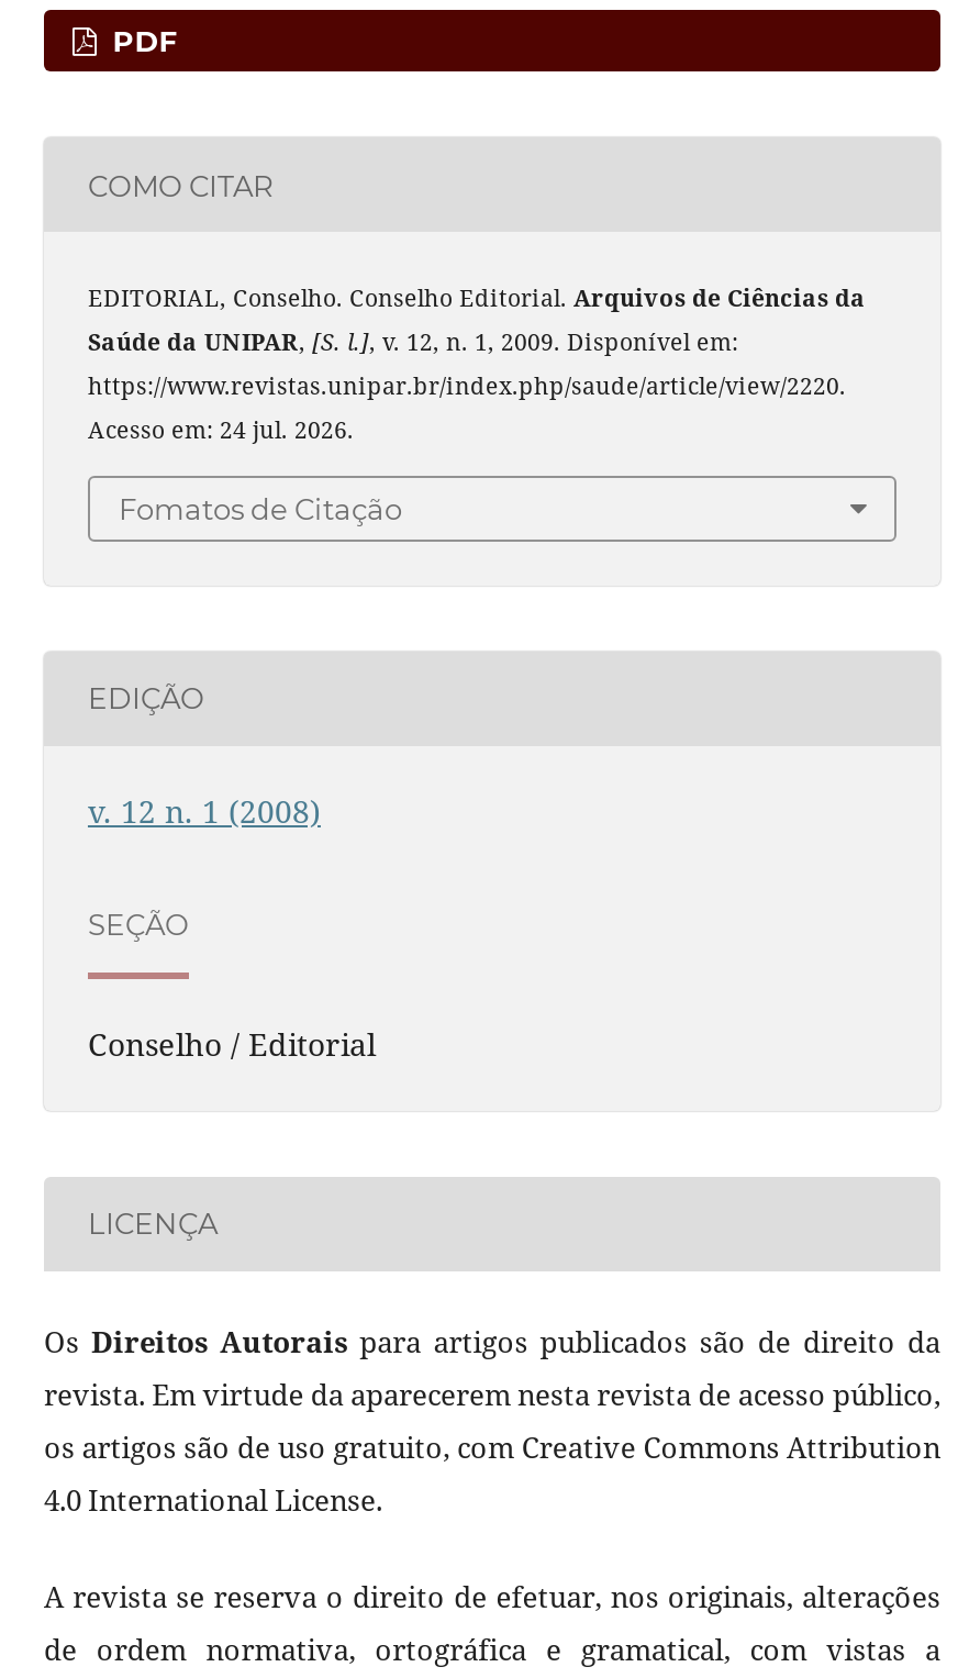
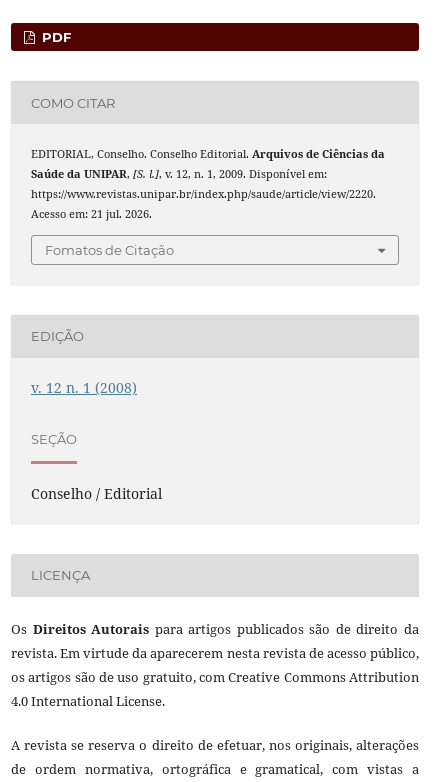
- Acesso em: 24 jul. 2026.
+ Acesso em: 21 jul. 2026.
